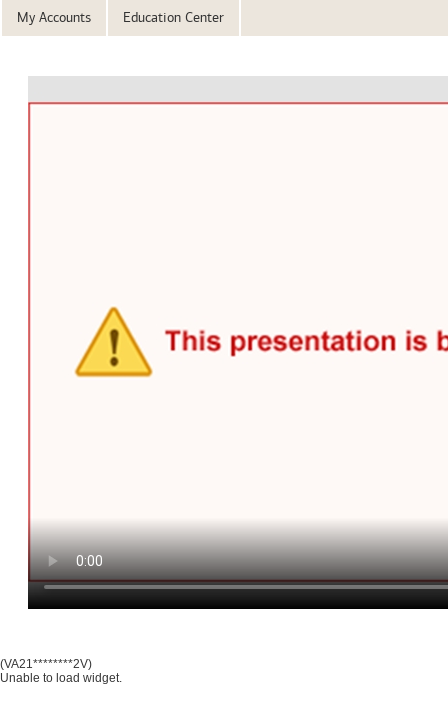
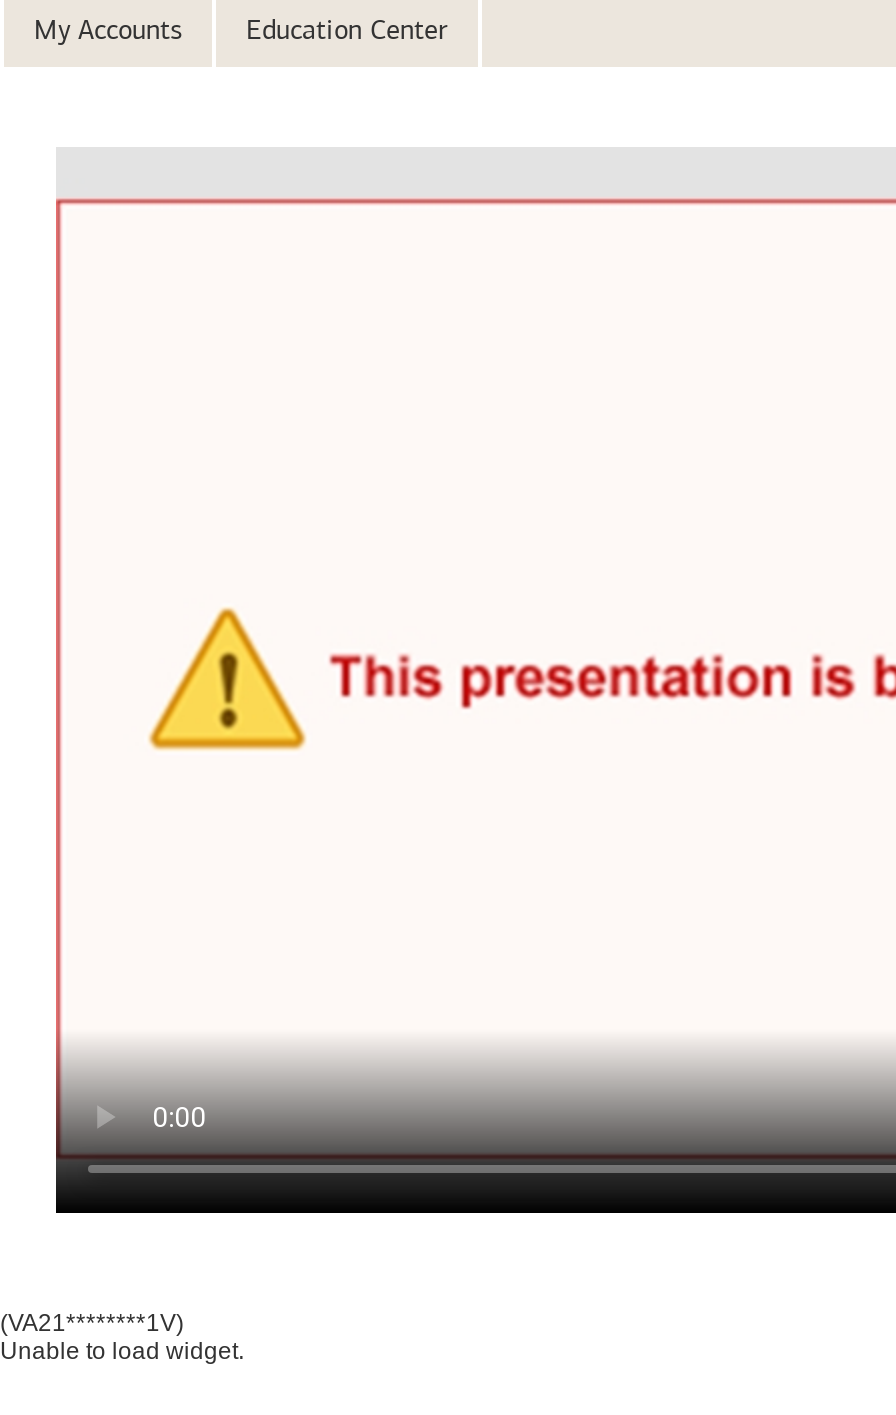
- (VA21********2V)
+ (VA21********1V)
